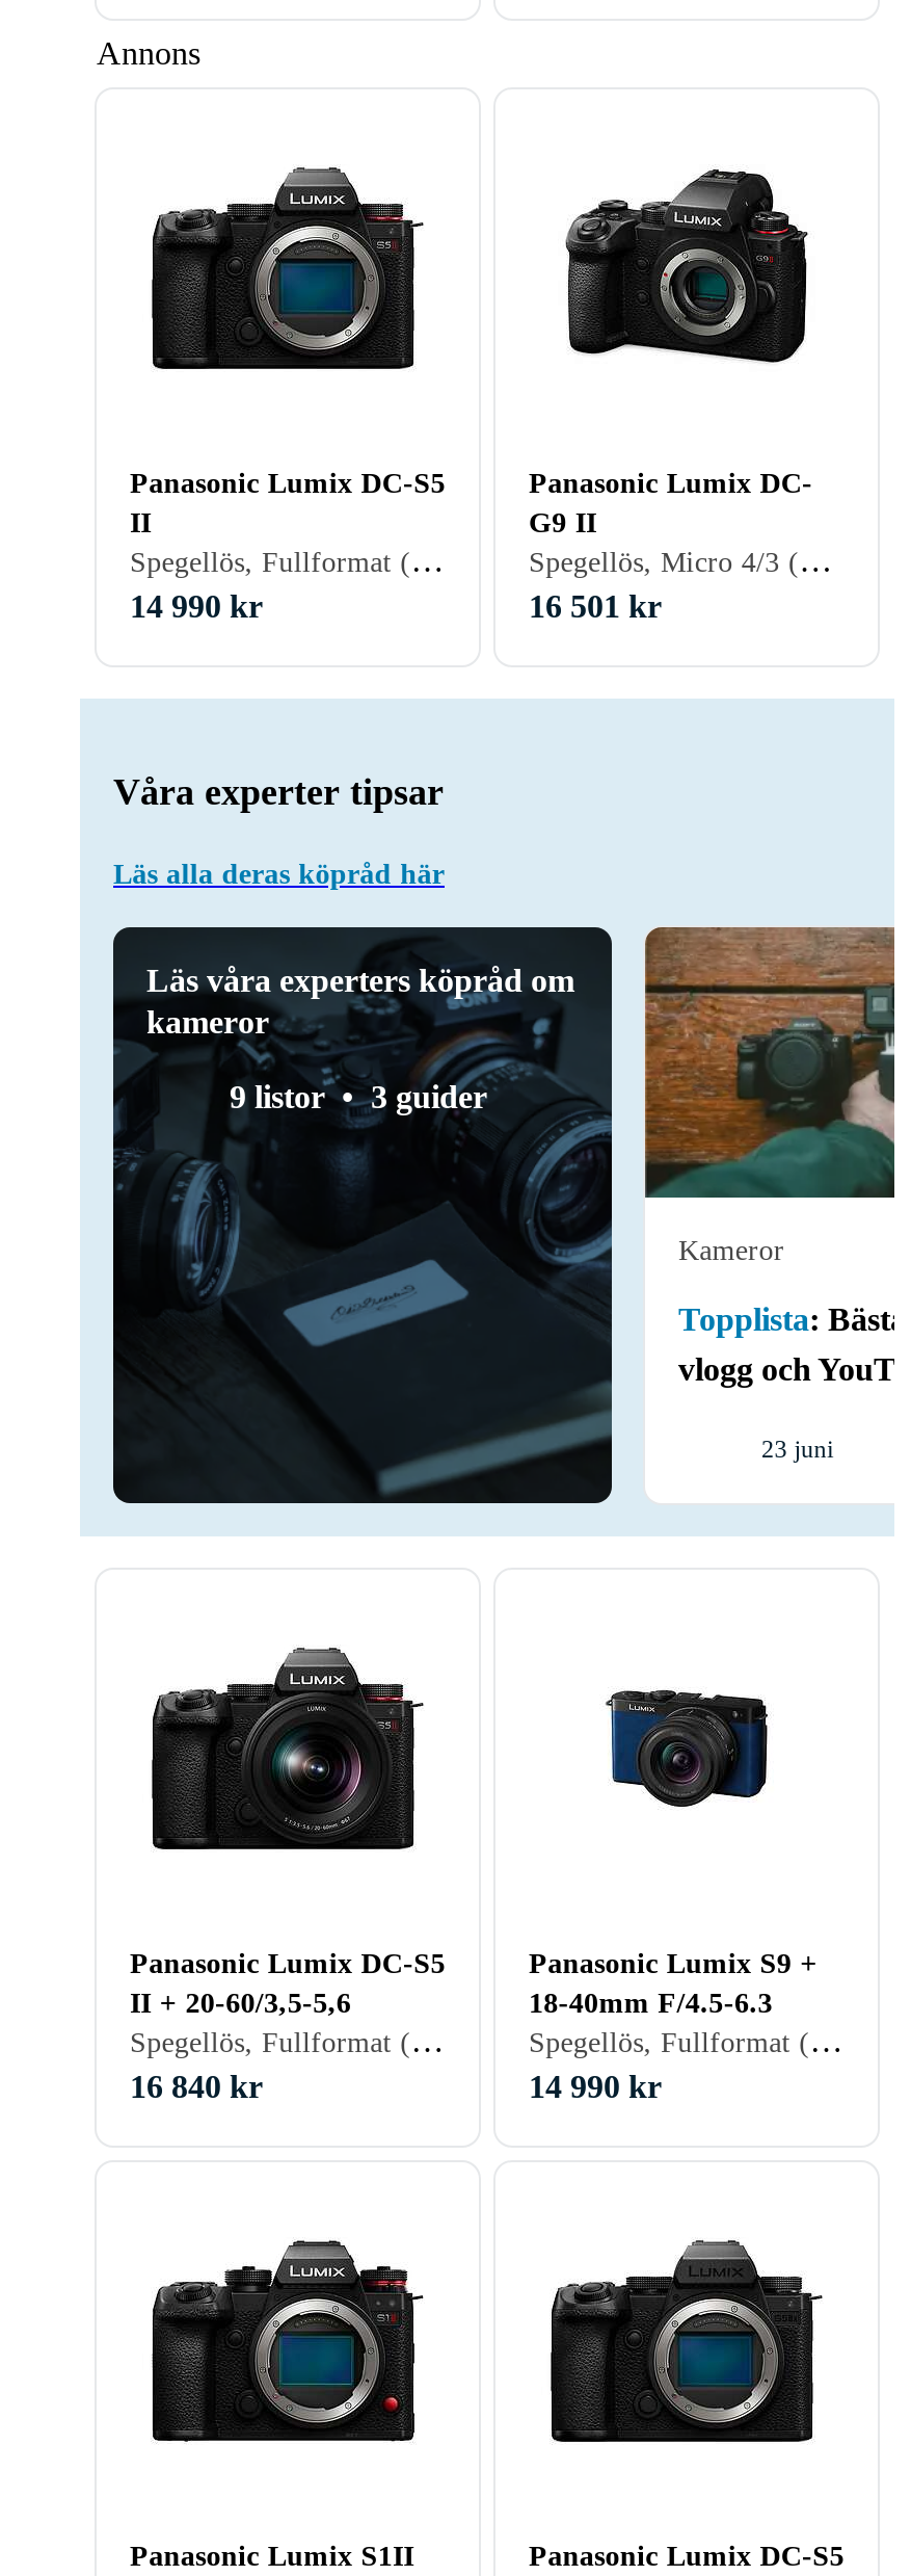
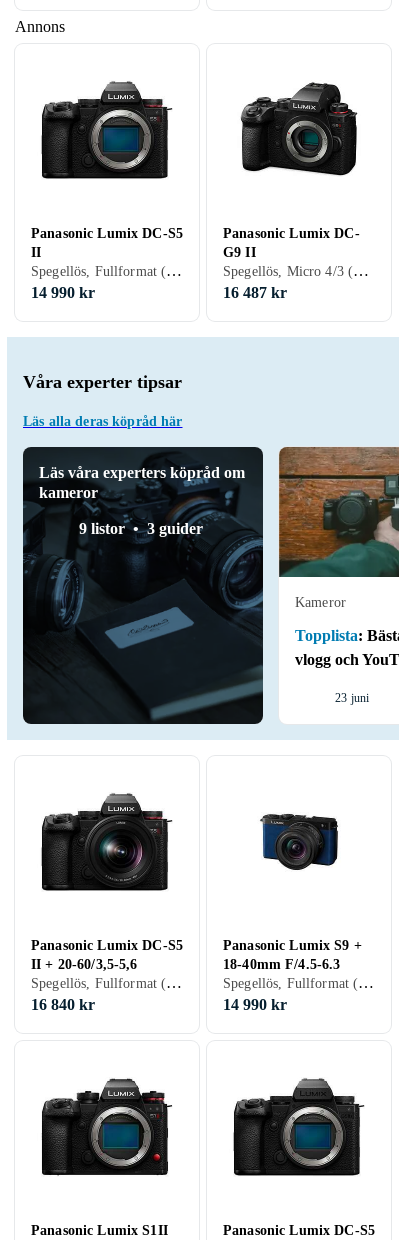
- 16 501 kr
+ 16 487 kr
